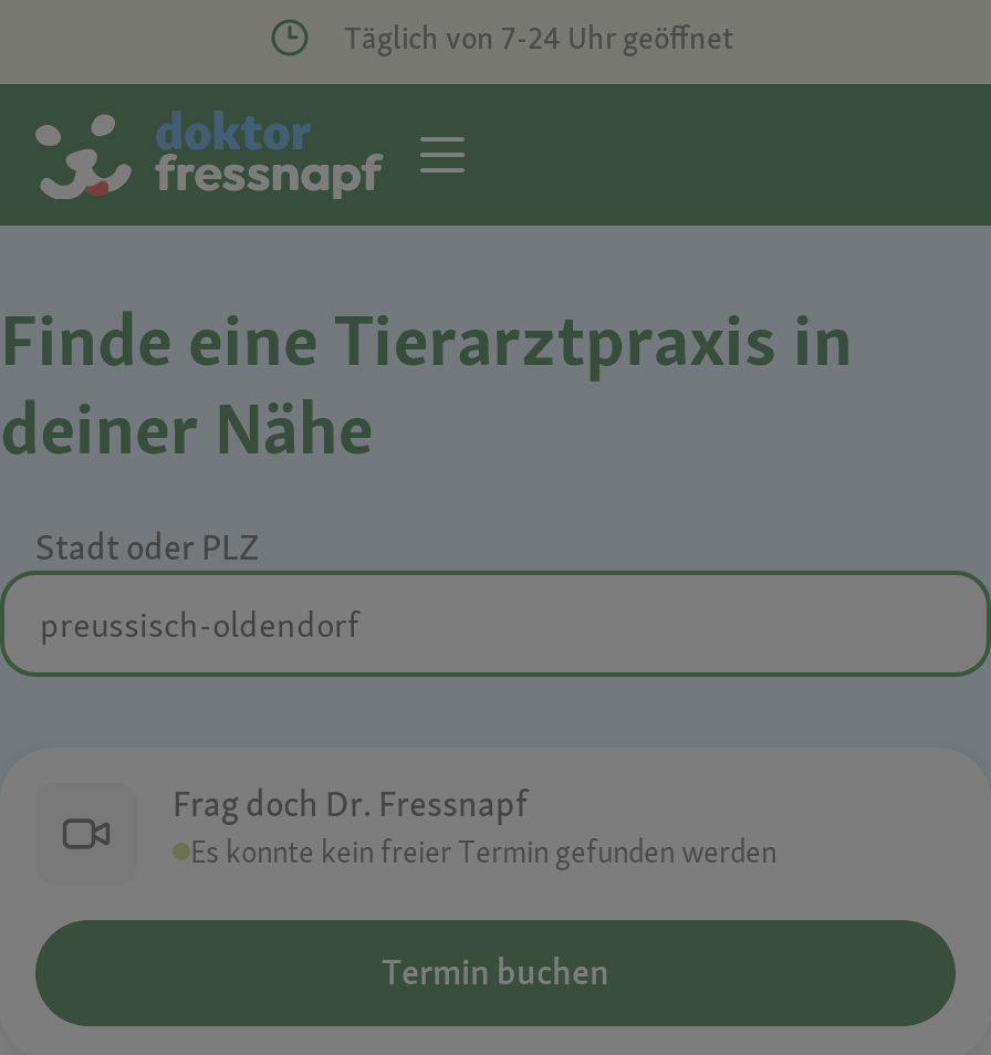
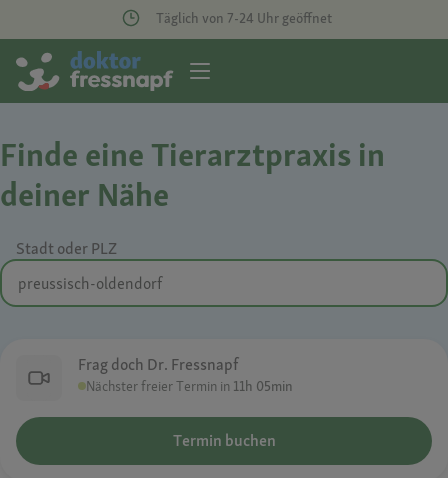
- Es konnte kein freier Termin gefunden werden
+ Nächster freier Termin in 11h 05min
